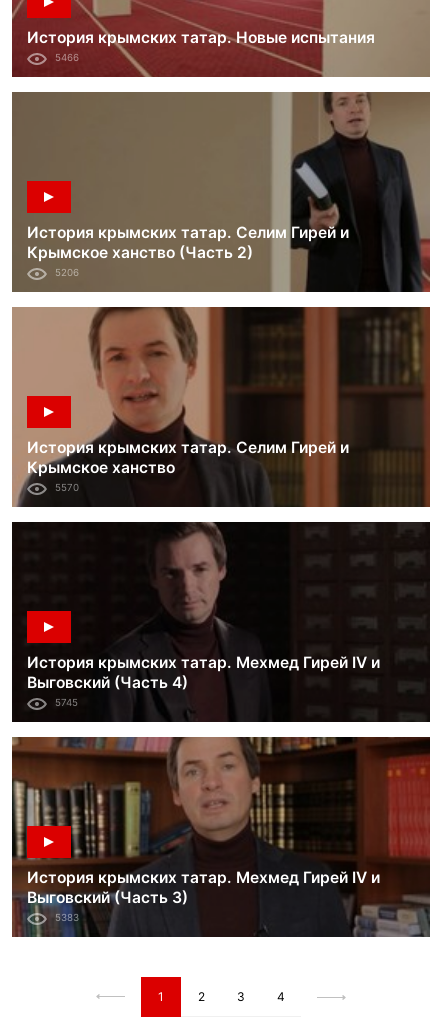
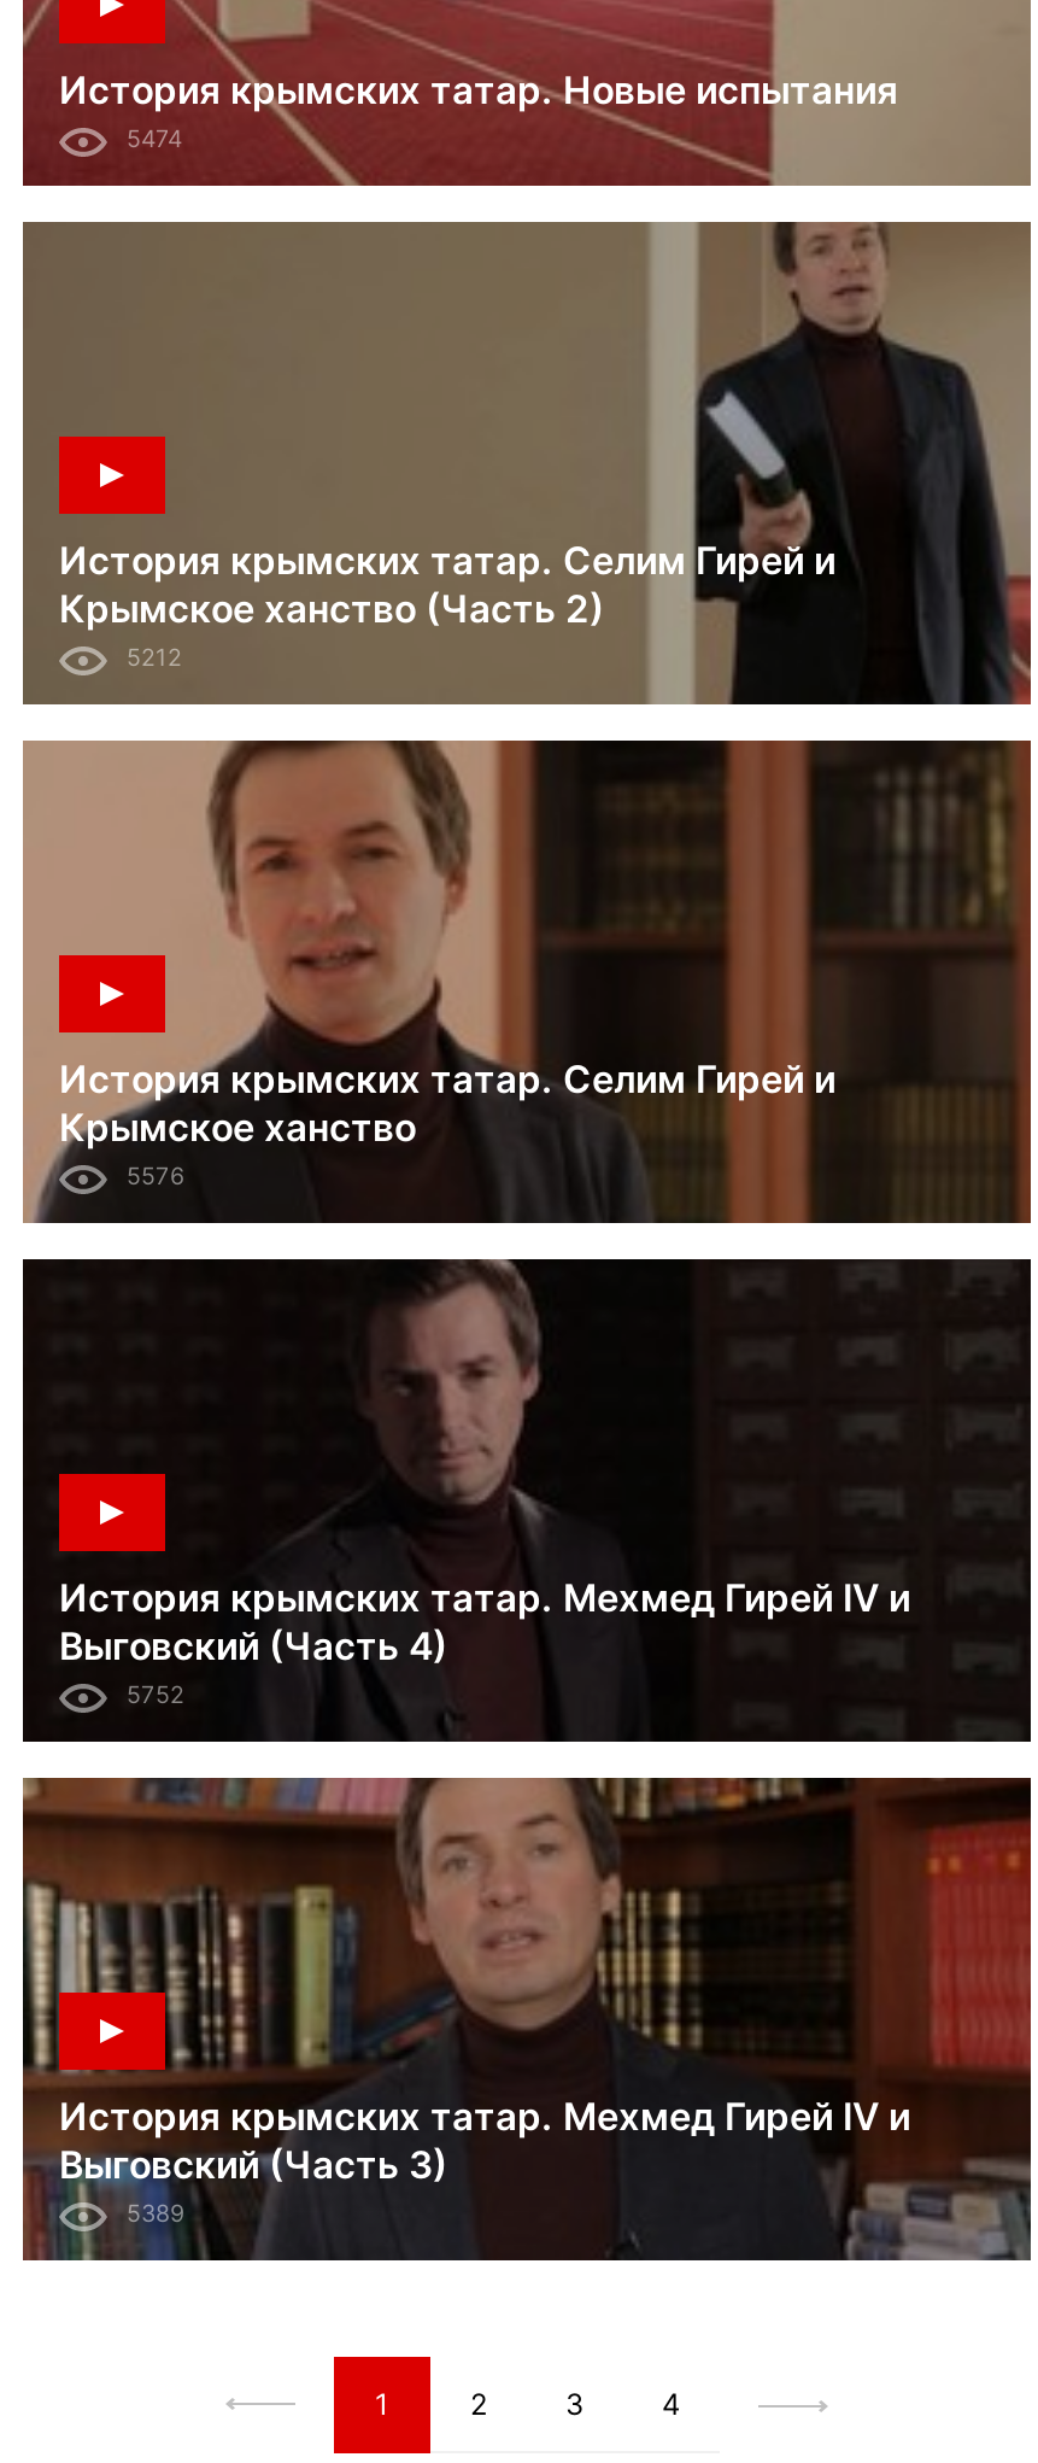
- 5466
+ 5474

- 5206
+ 5212

- 5570
+ 5576

- 5745
+ 5752

- 5383
+ 5389
